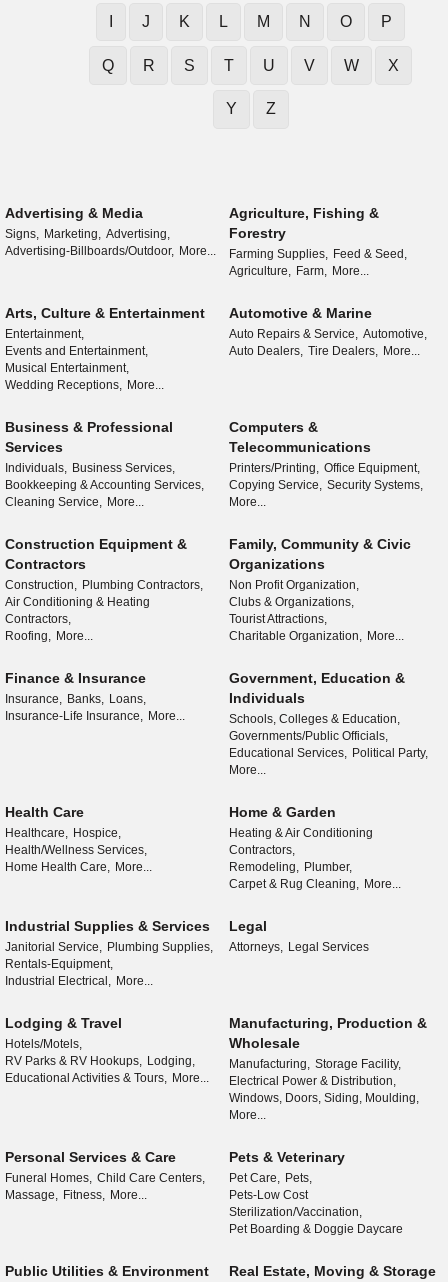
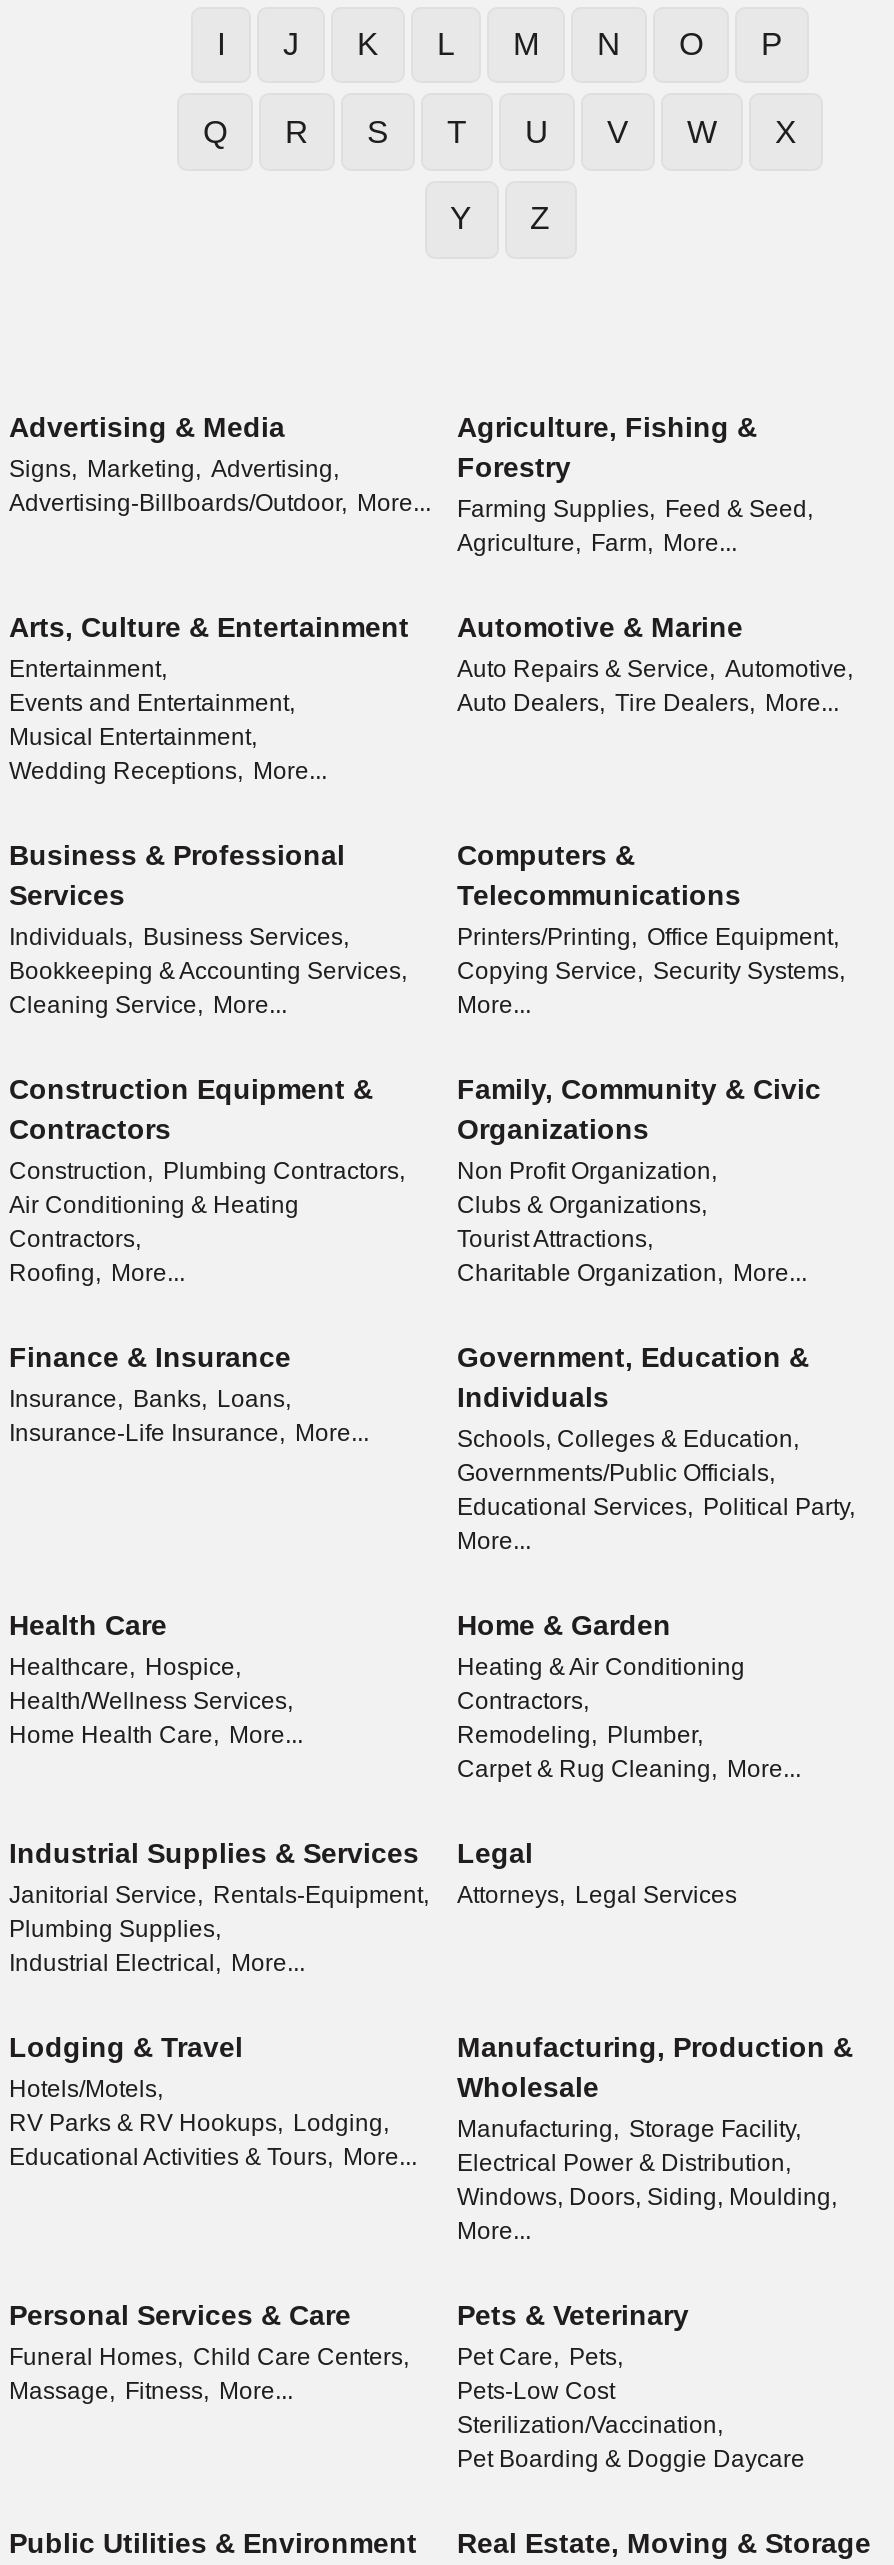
- Janitorial Service, Plumbing Supplies,
- Rentals-Equipment,
+ Janitorial Service, Rentals-Equipment,
+ Plumbing Supplies,
